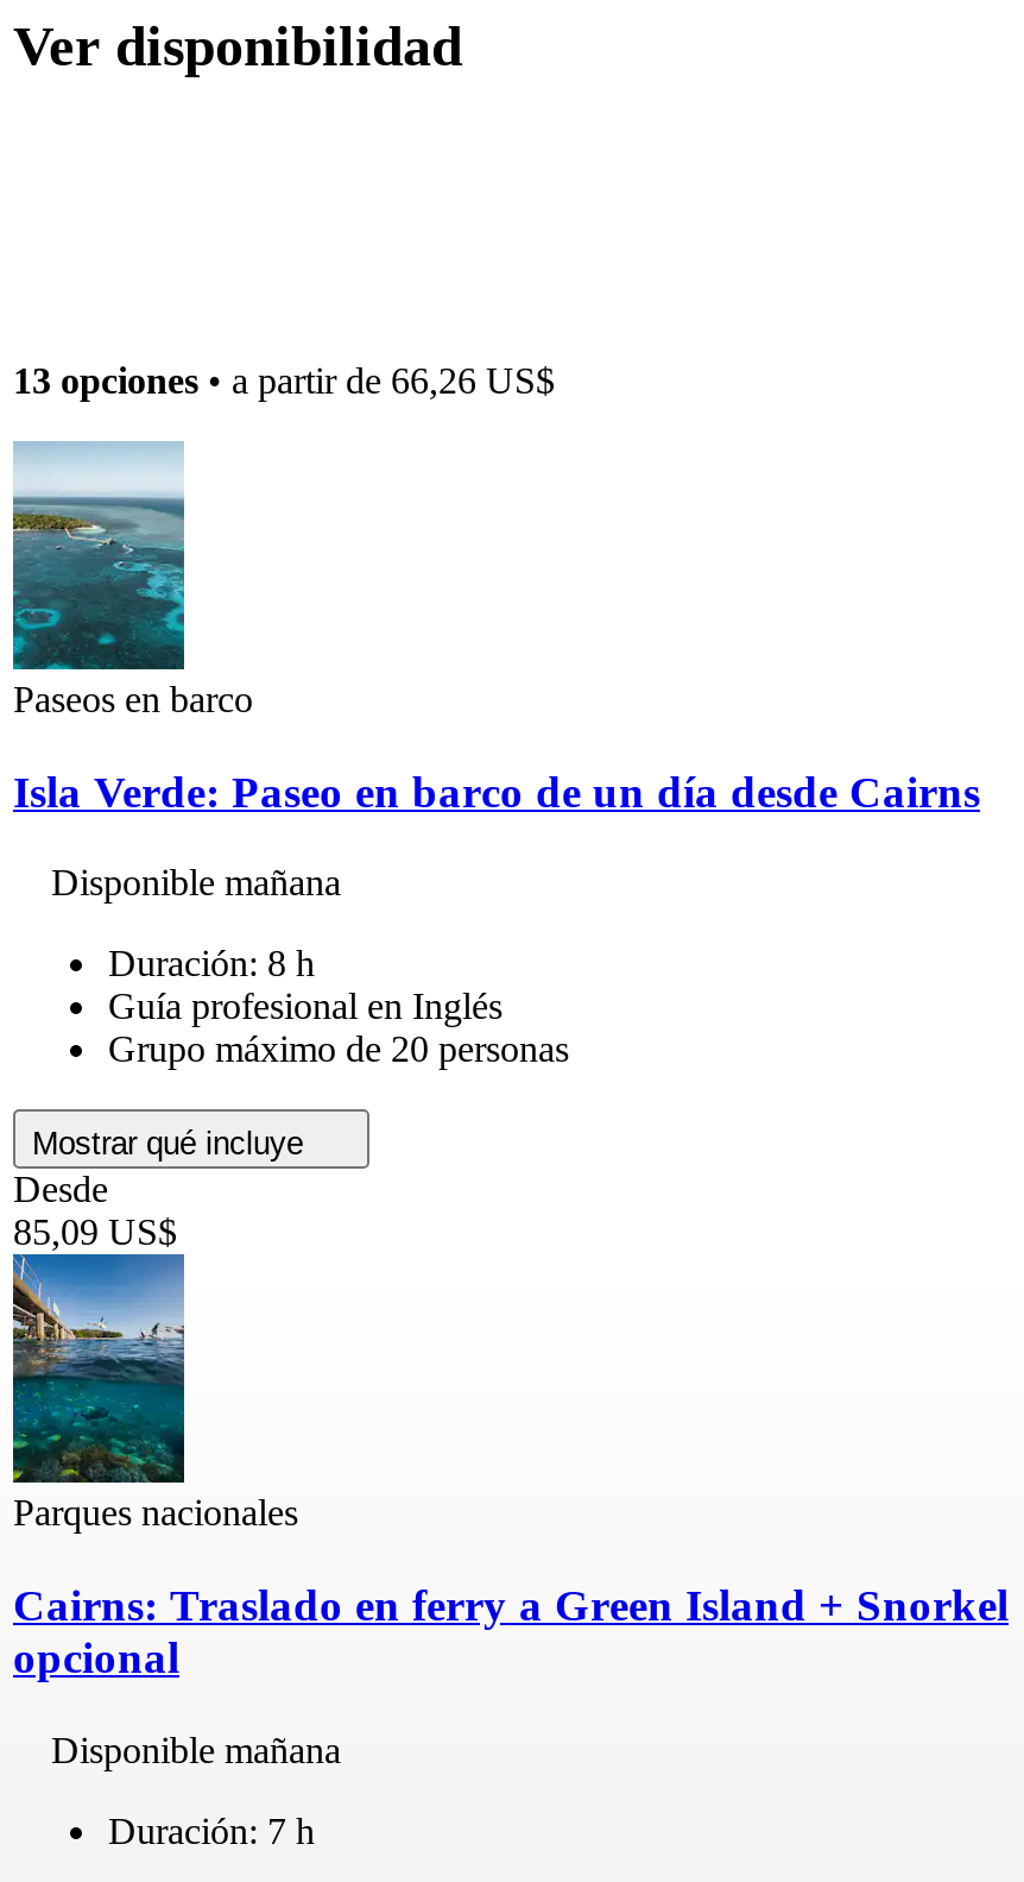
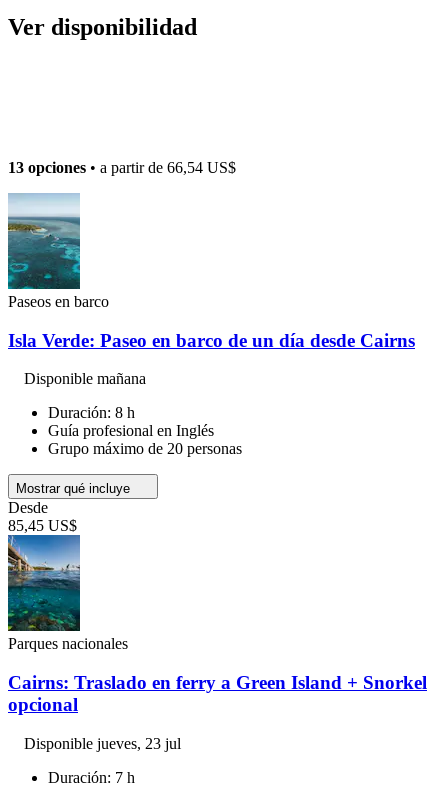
- 13 opciones • a partir de 66,26 US$
+ 13 opciones • a partir de 66,54 US$

- 85,09 US$
+ 85,45 US$

- Disponible mañana
+ Disponible jueves, 23 jul
